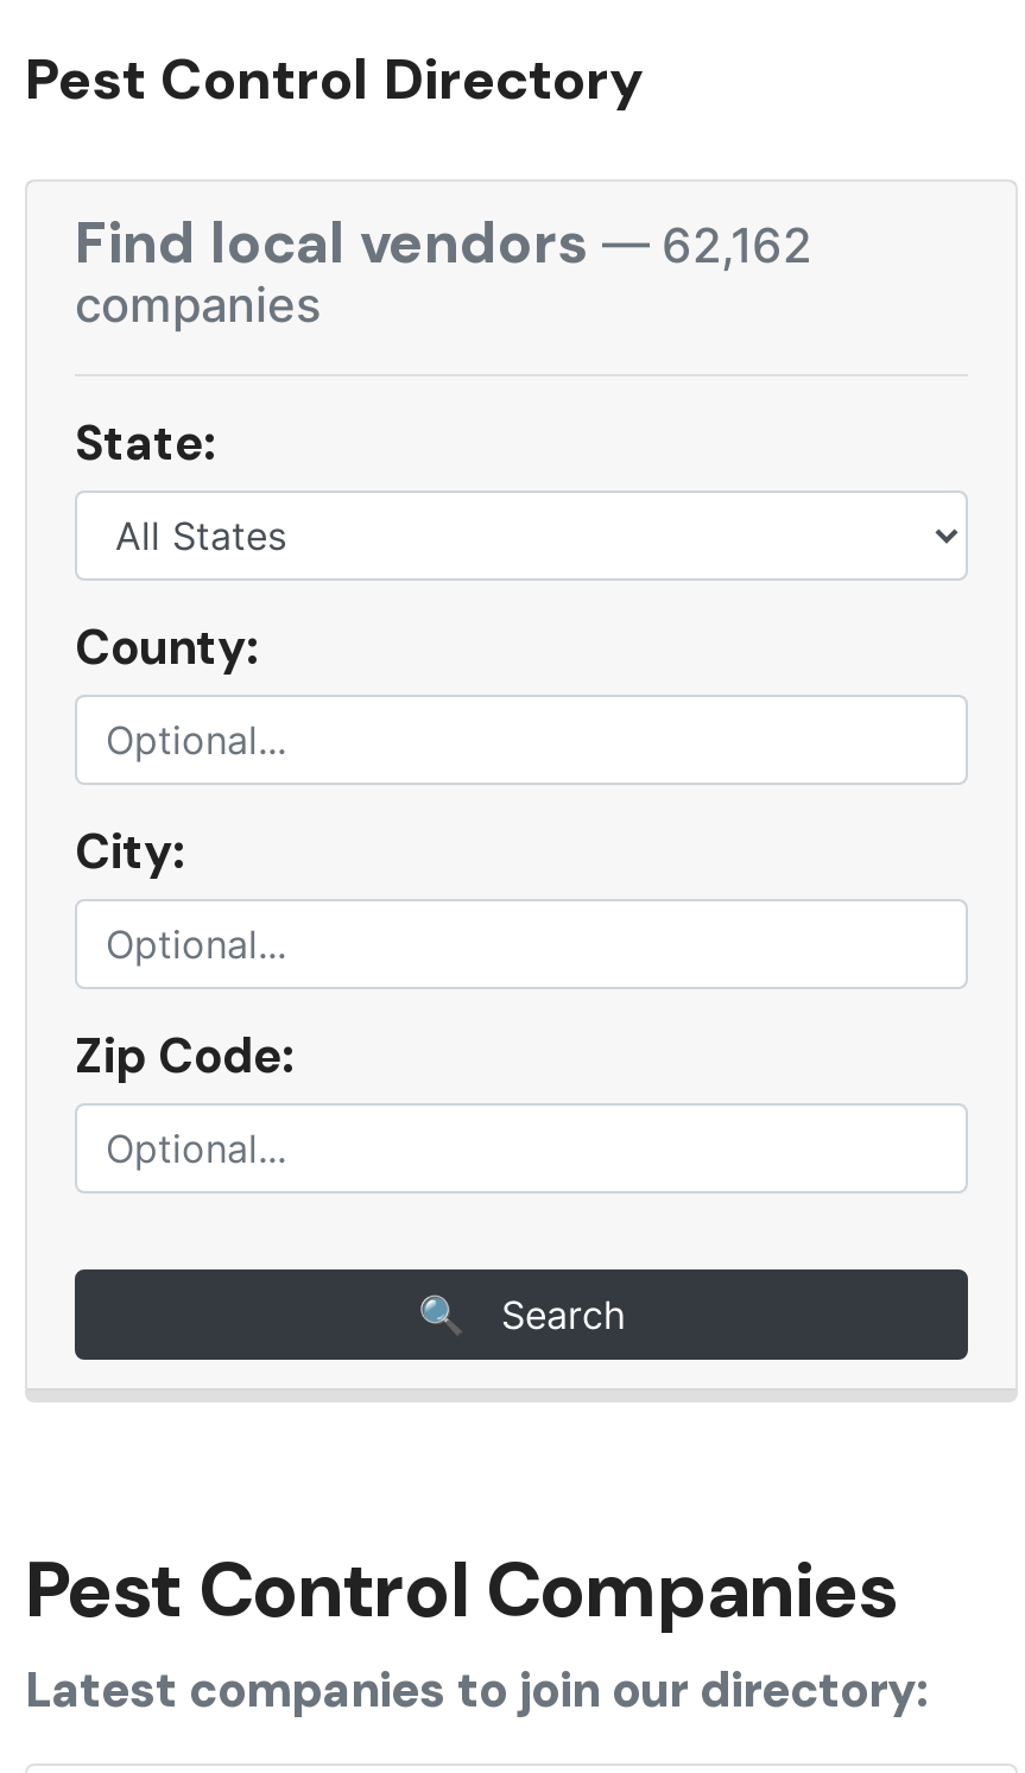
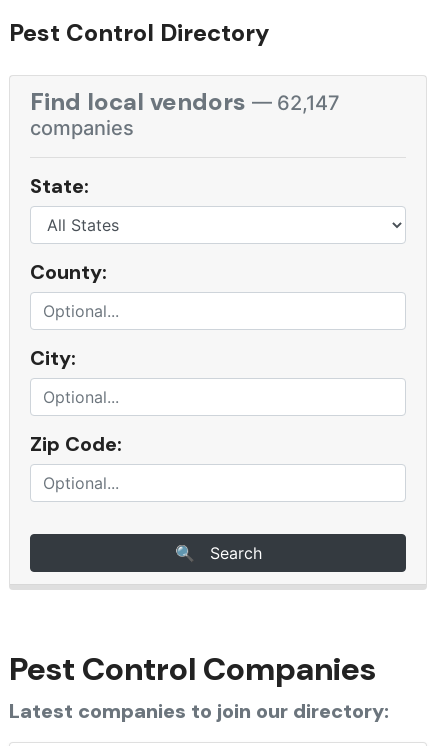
- Find local vendors — 62,162
+ Find local vendors — 62,147
